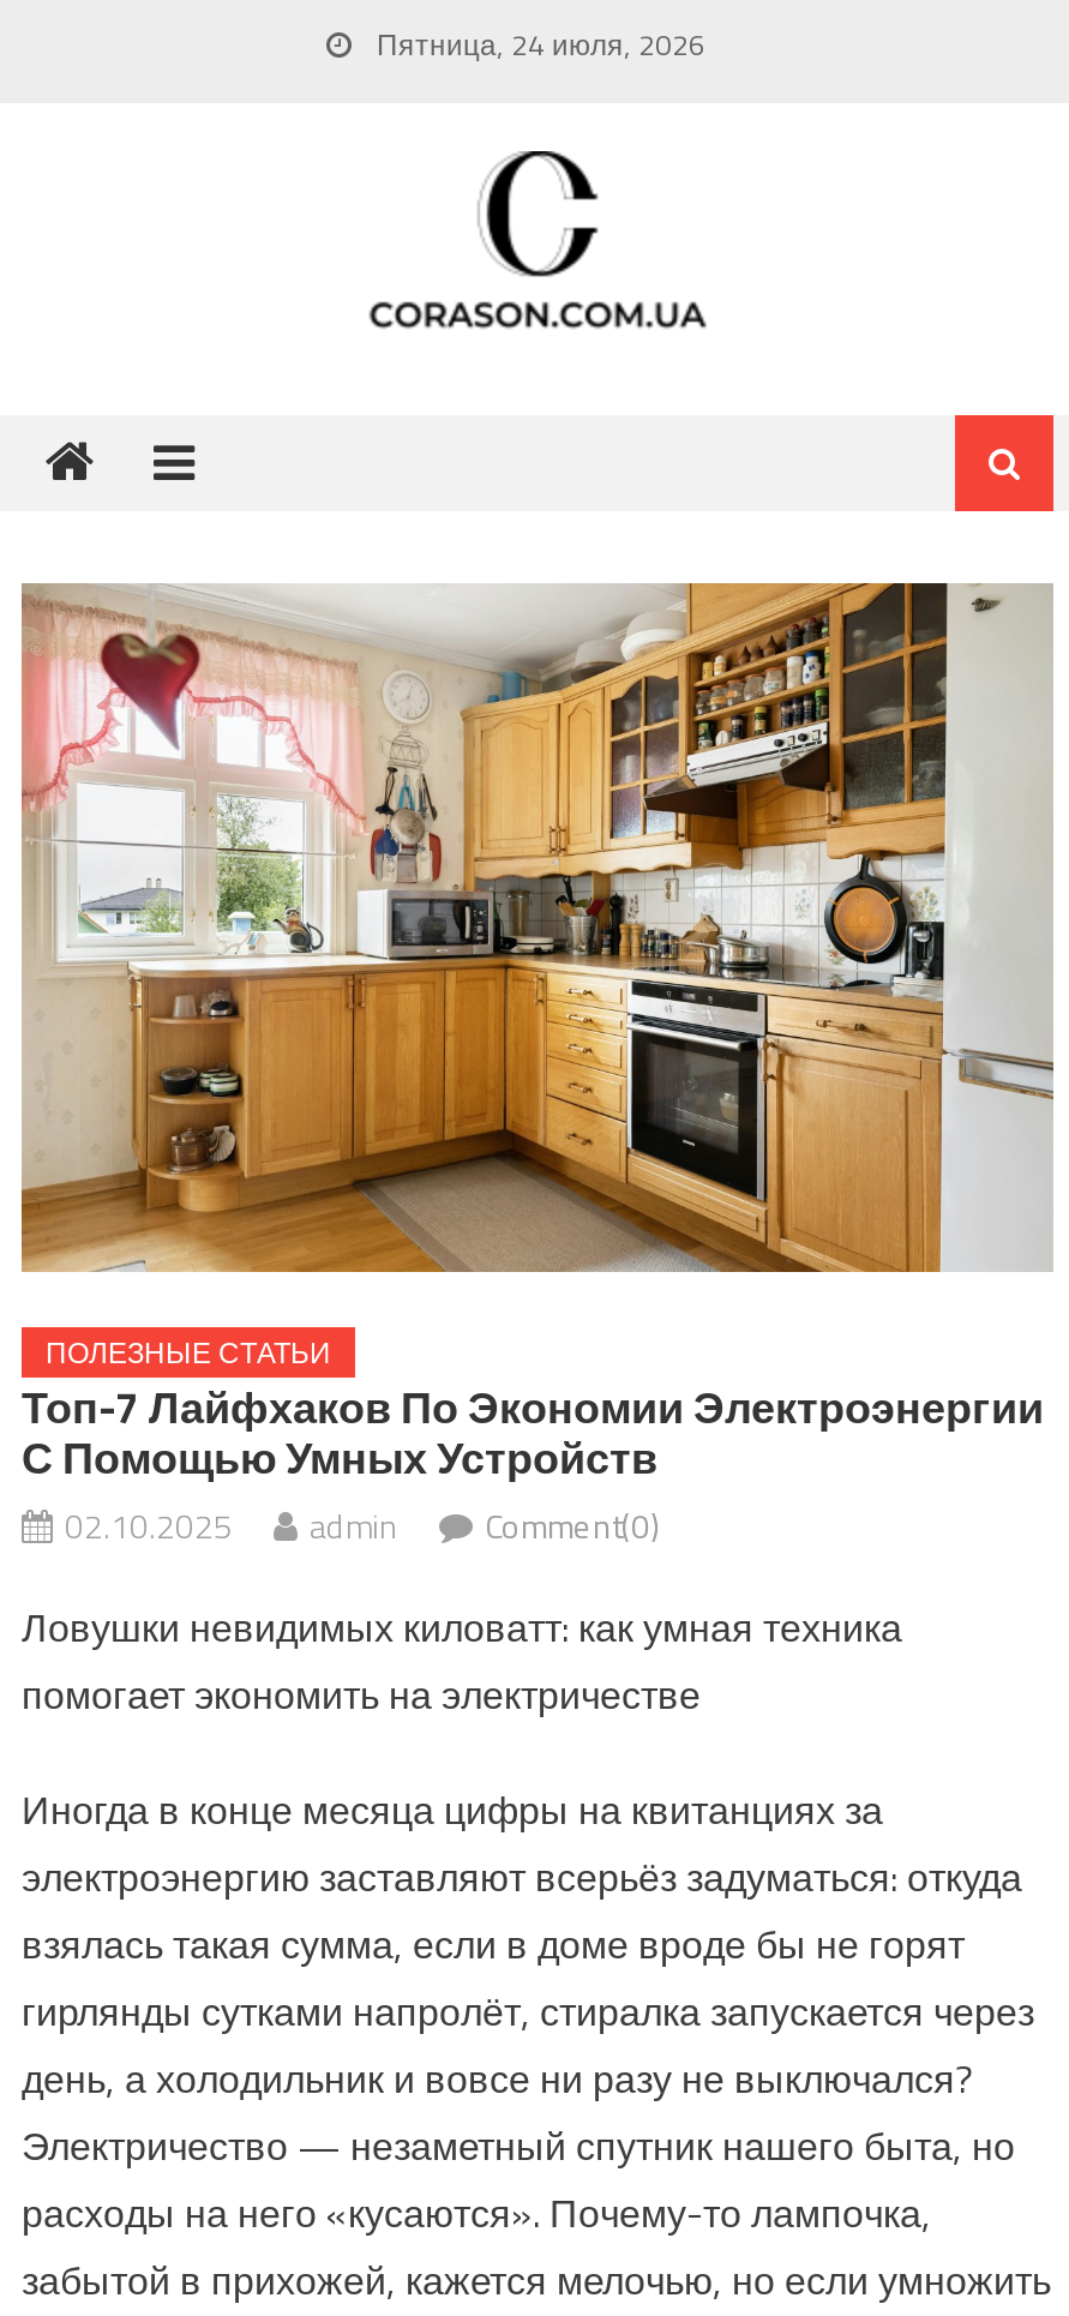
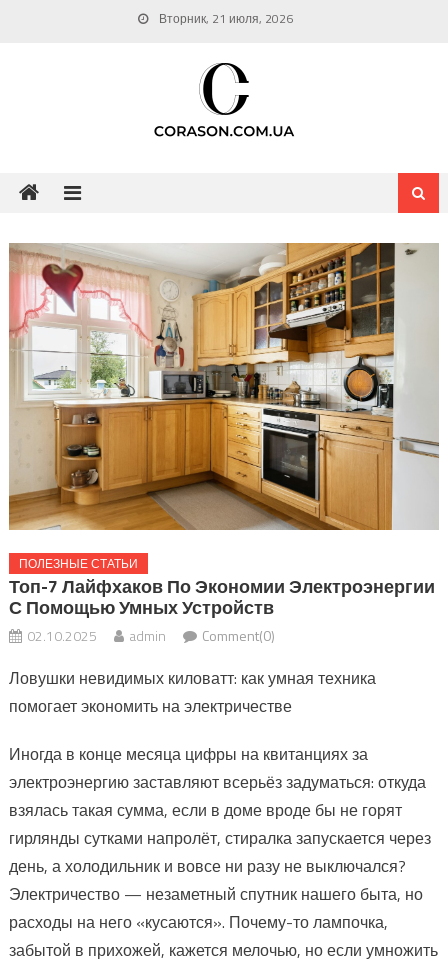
- Пятница, 24 июля, 2026
+ Вторник, 21 июля, 2026
